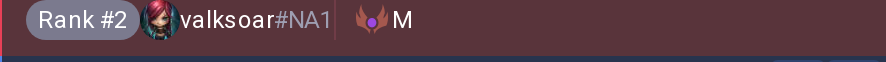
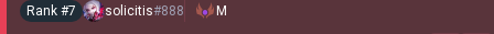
- Rank #2
- valksoar #NA1
+ Rank #7
+ solicitis #888
